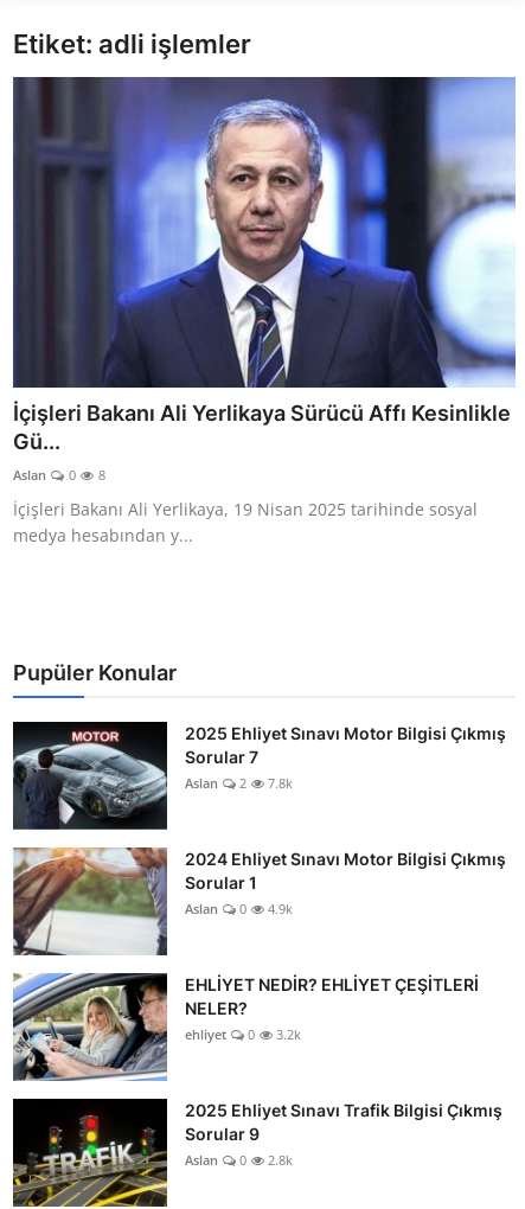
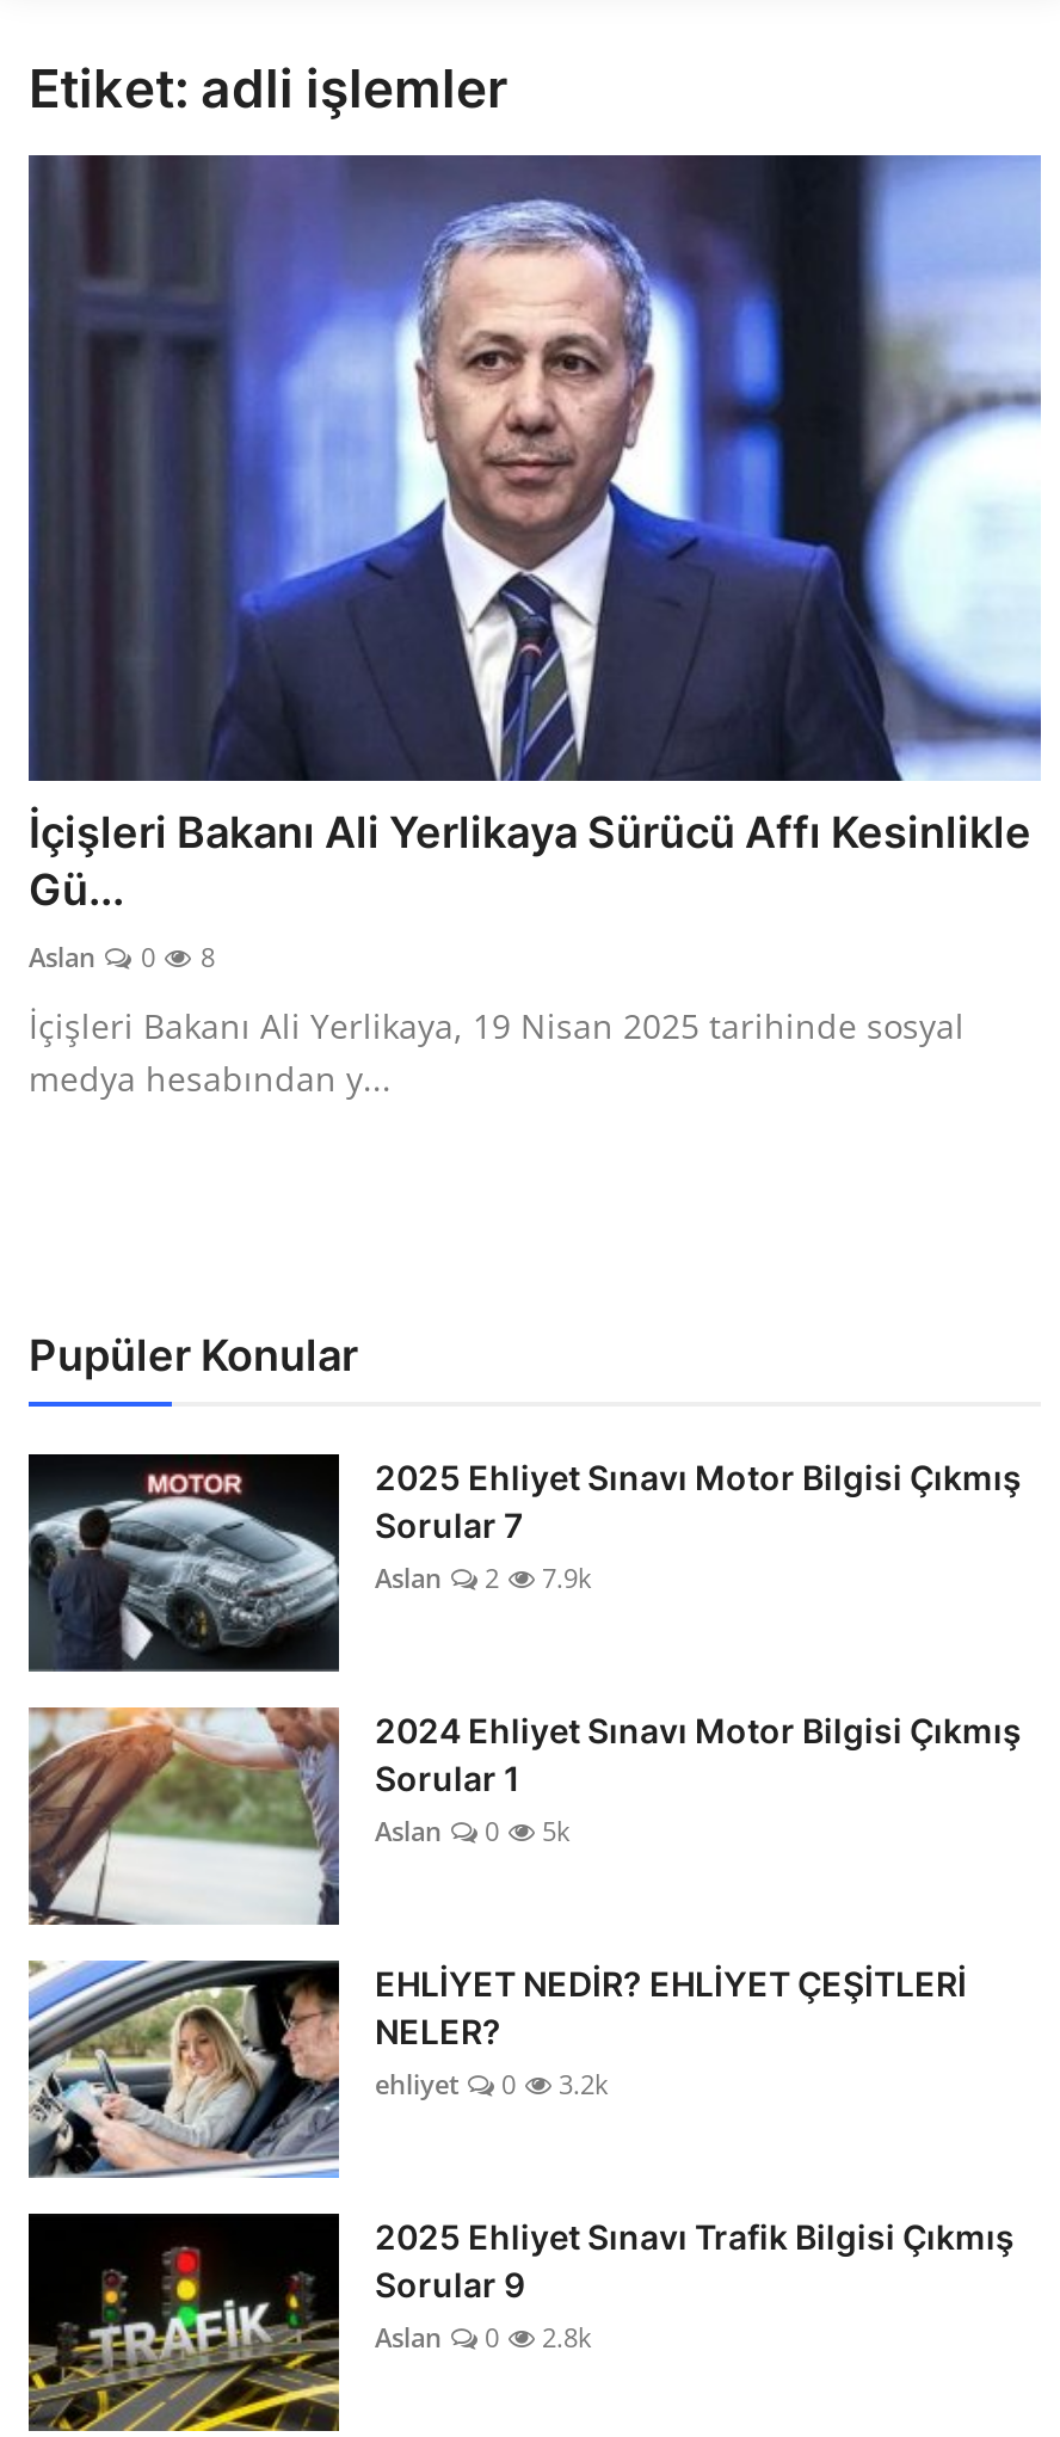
- Aslan 2 7.8k
+ Aslan 2 7.9k

- Aslan 0 4.9k
+ Aslan 0 5k
